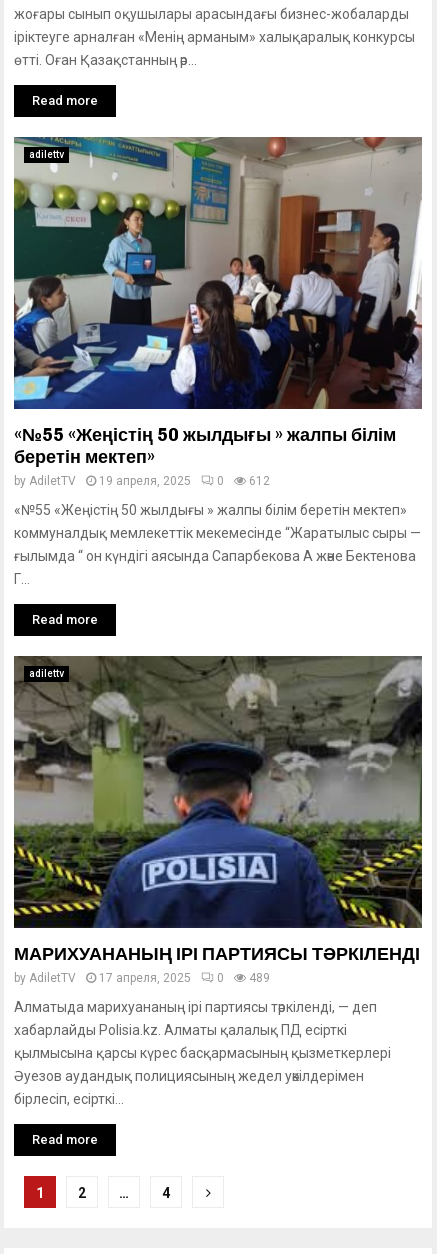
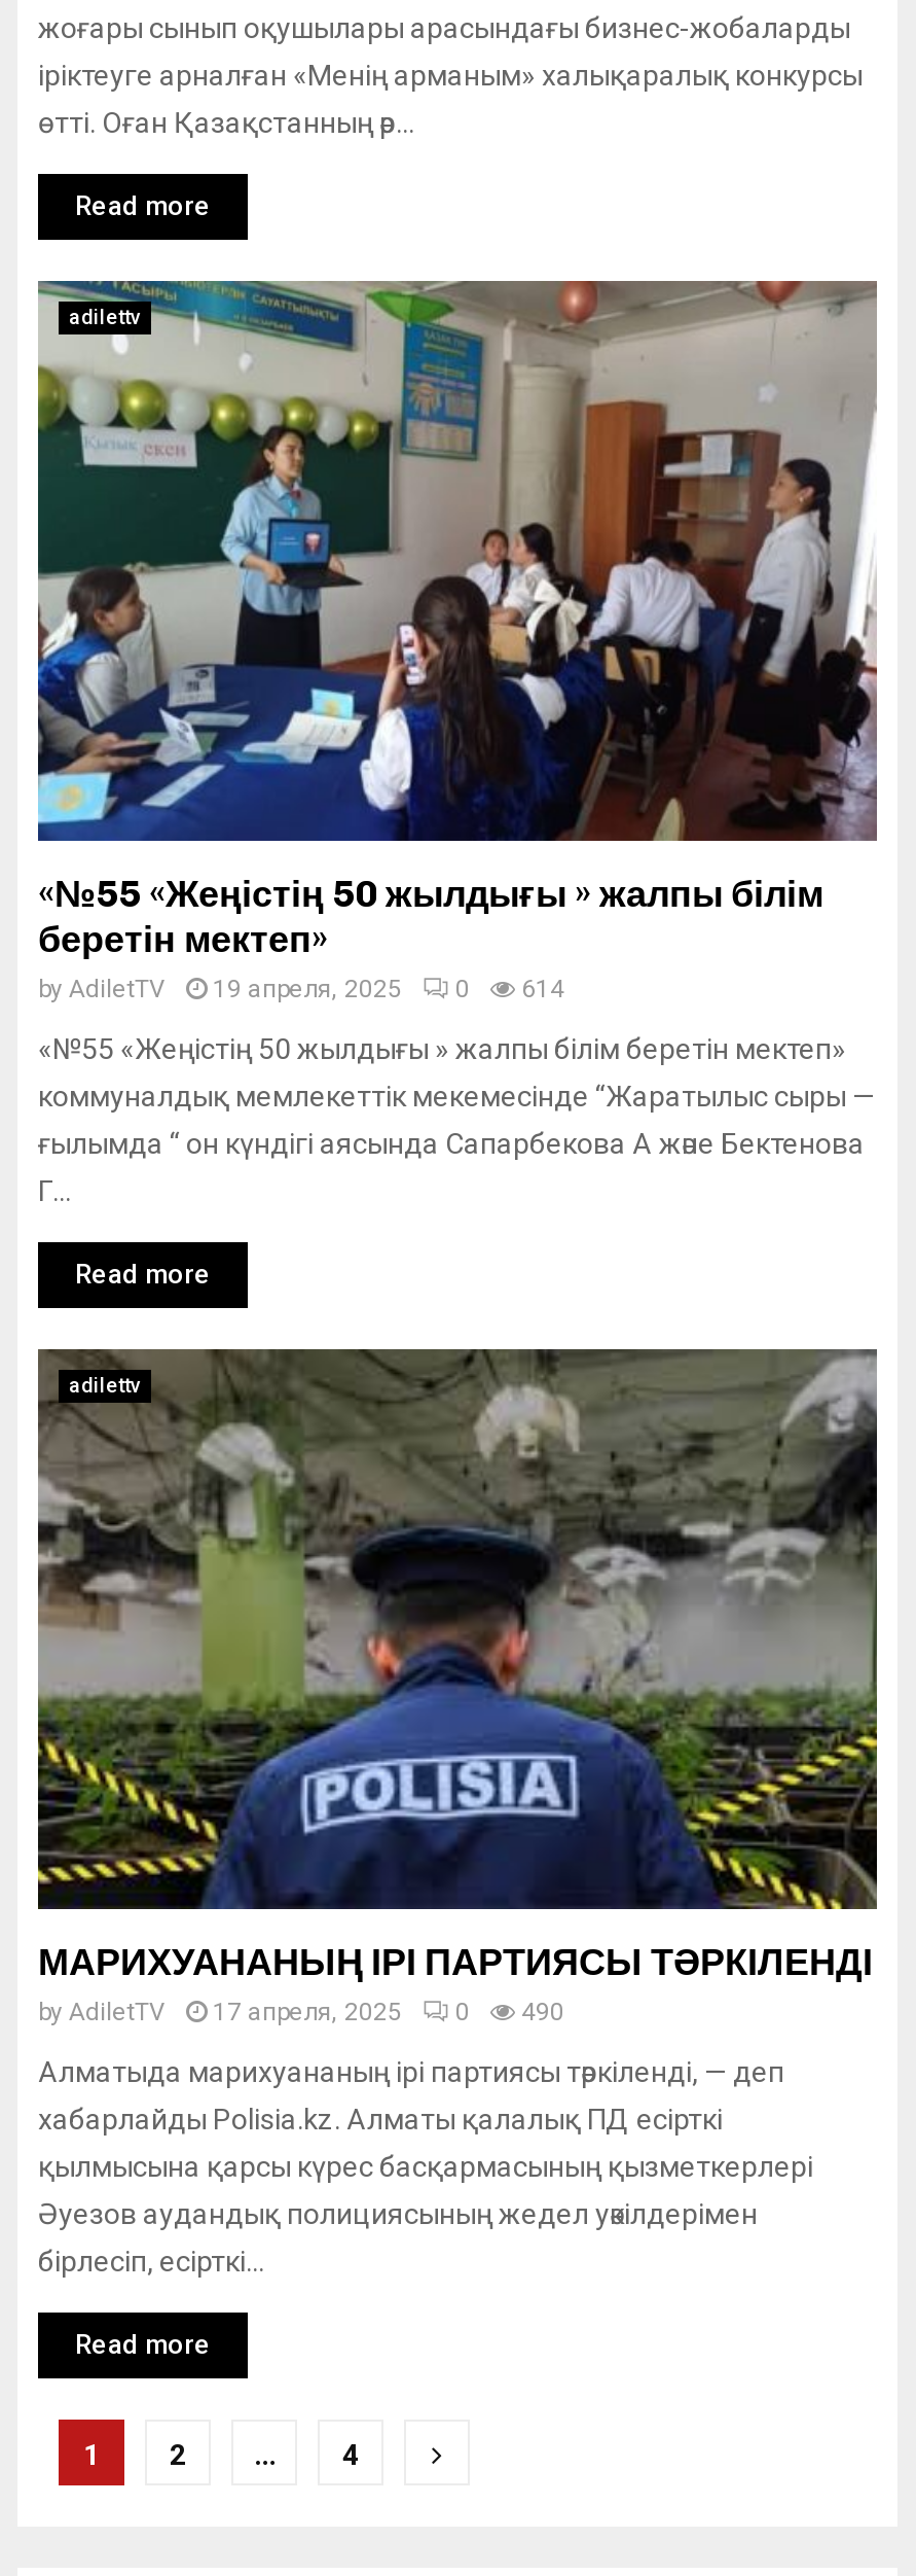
- by AdiletTV 19 апреля, 2025 0 612
+ by AdiletTV 19 апреля, 2025 0 614

- by AdiletTV 17 апреля, 2025 0 489
+ by AdiletTV 17 апреля, 2025 0 490
